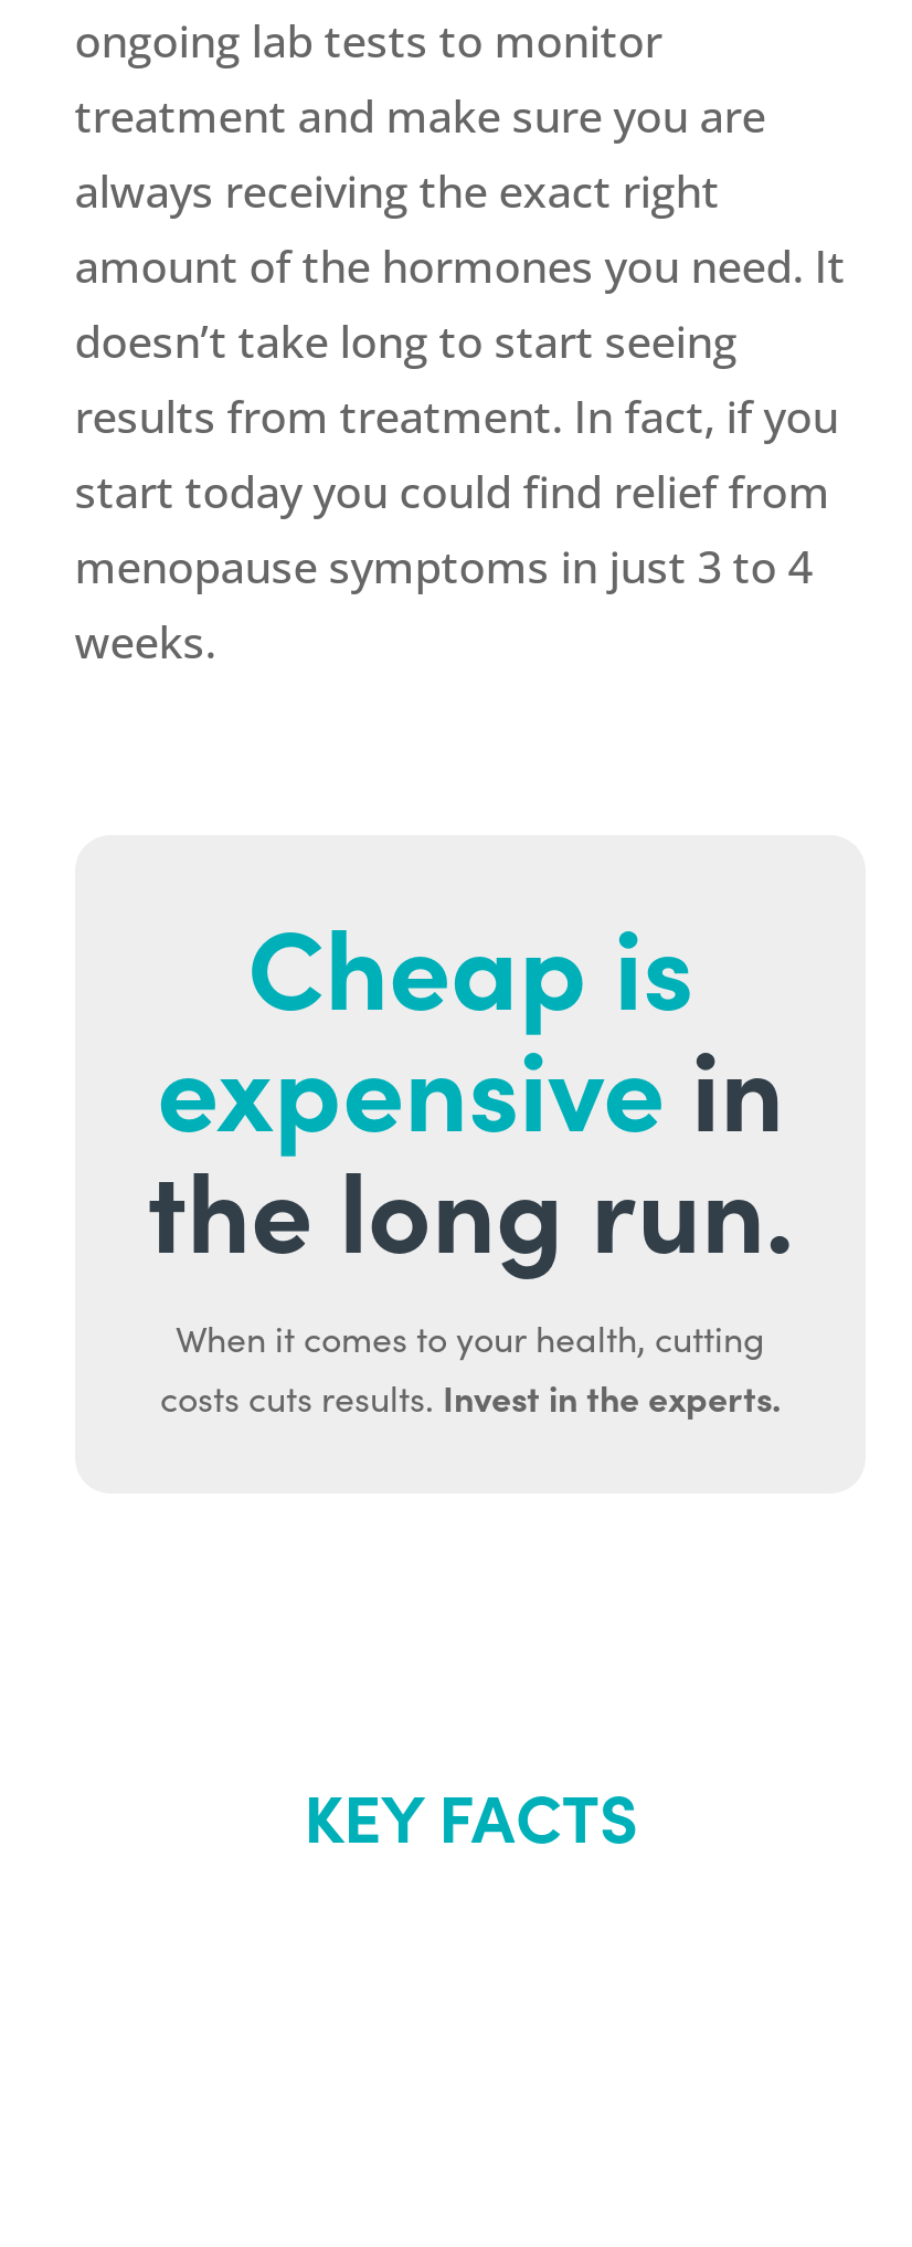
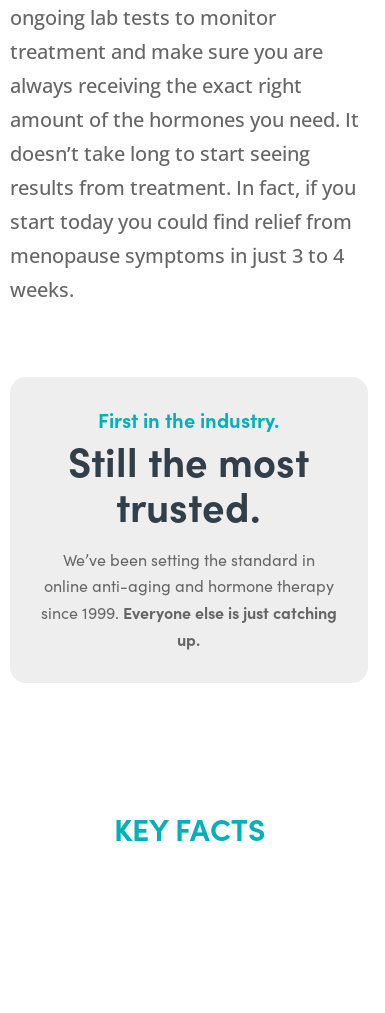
- Cheap is
- expensivein
- the long run.
- When it comes to your health, cutting
- costs cuts results. Invest in the experts.
+ First in the industry.
+ Still the most
+ trusted.
+ We’ve been setting the standard in
+ online anti-aging and hormone therapy
+ since 1999. Everyone else is just catching
+ up.
